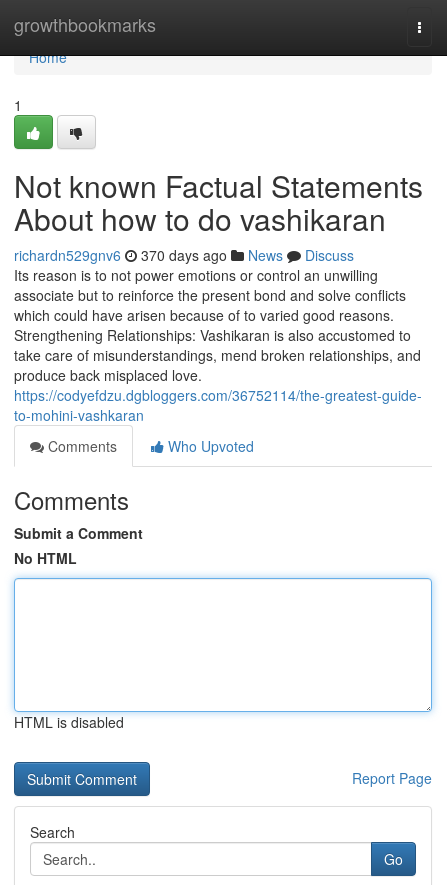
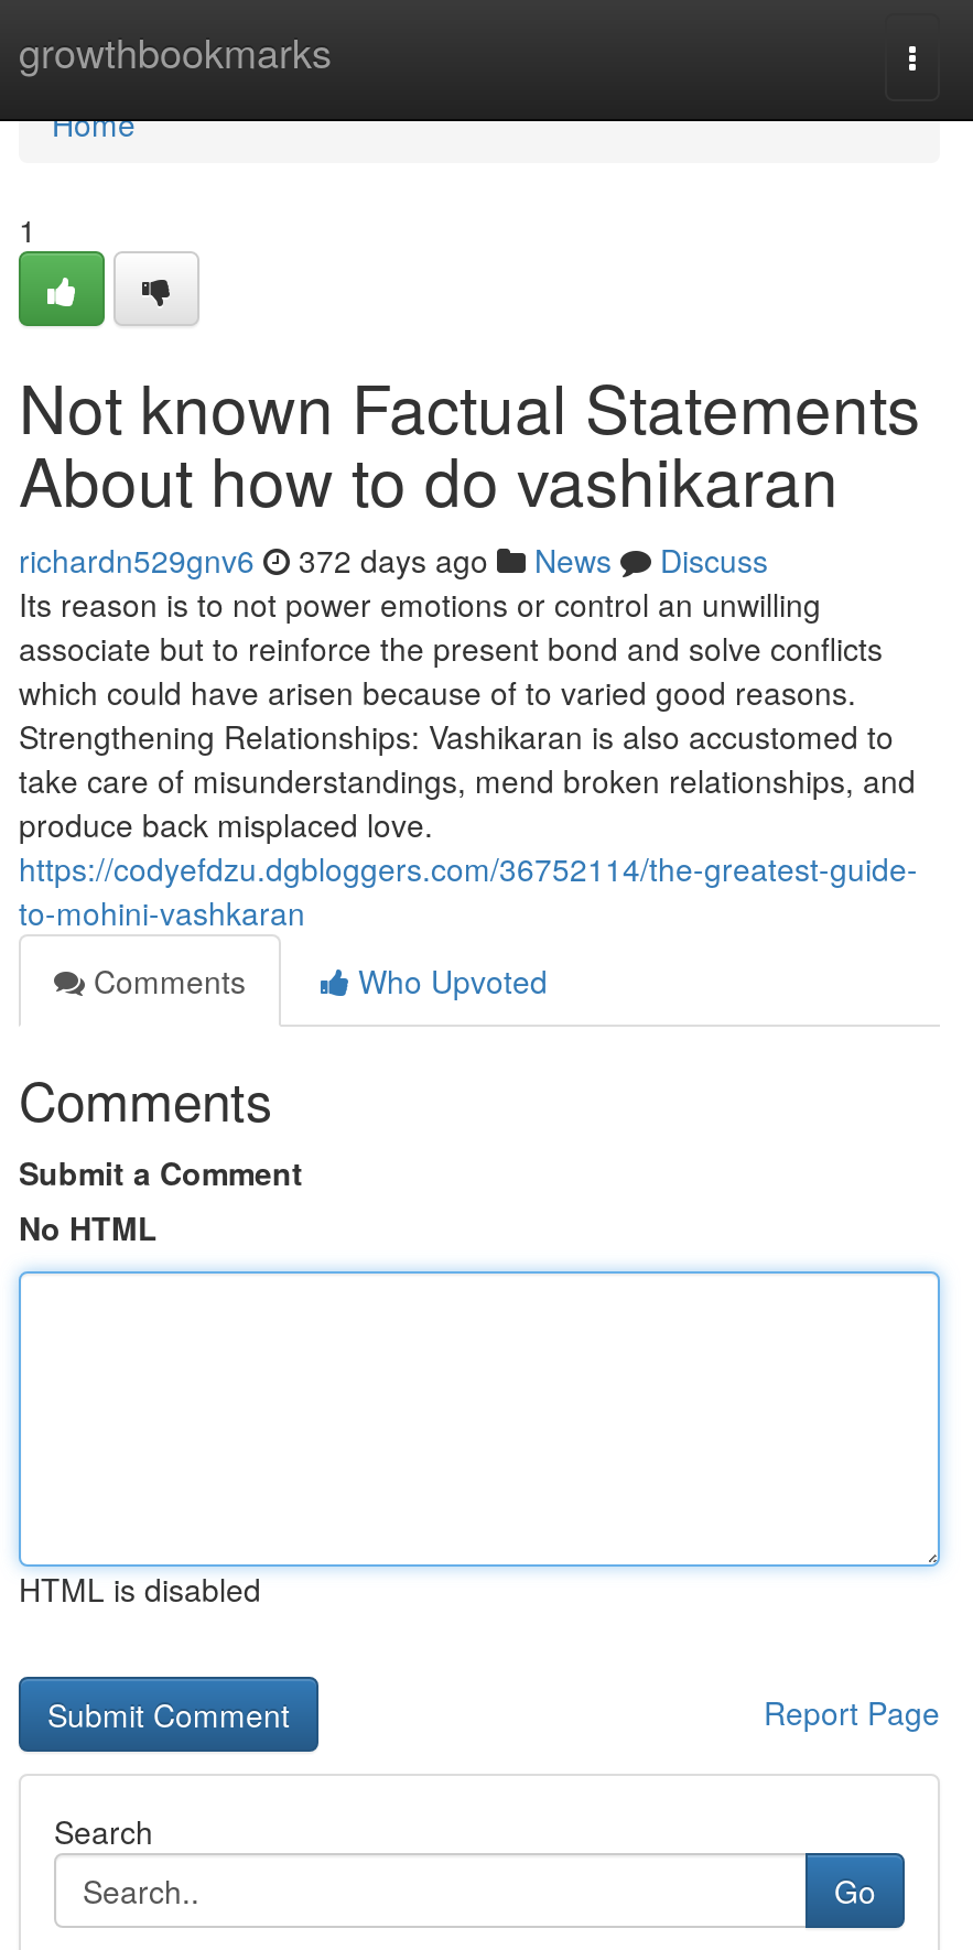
- richardn529gnv6 370 days ago News Discuss
+ richardn529gnv6 372 days ago News Discuss
